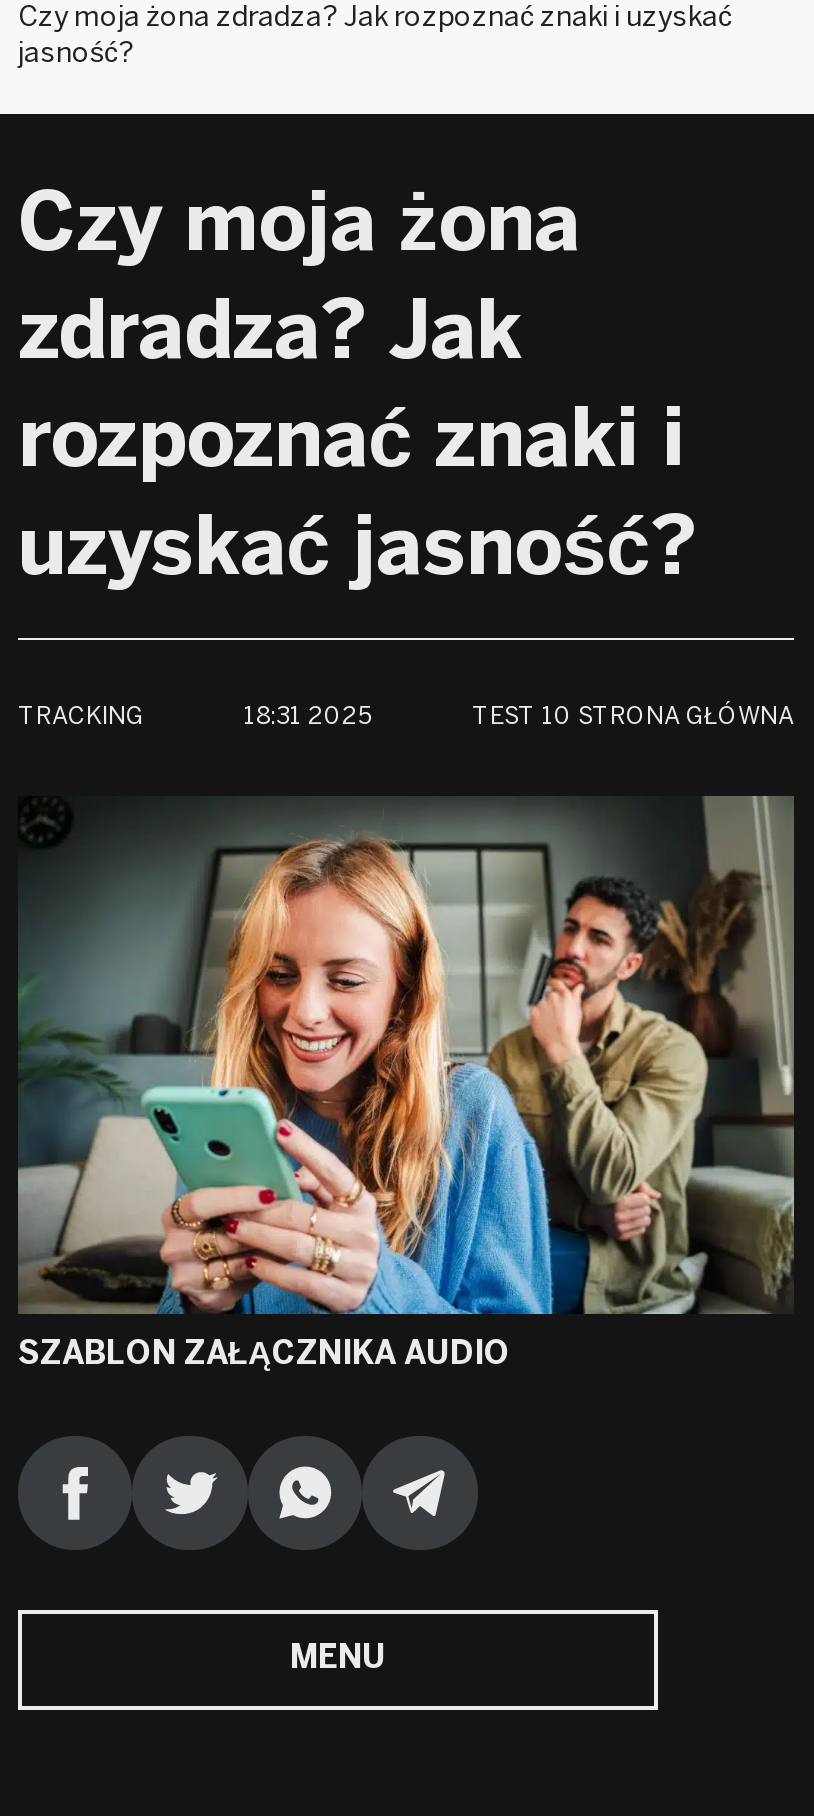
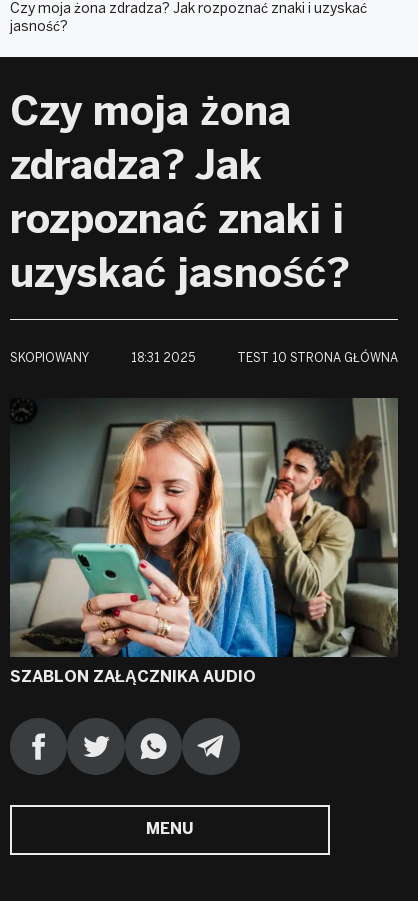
- TRACKING
+ SKOPIOWANY
